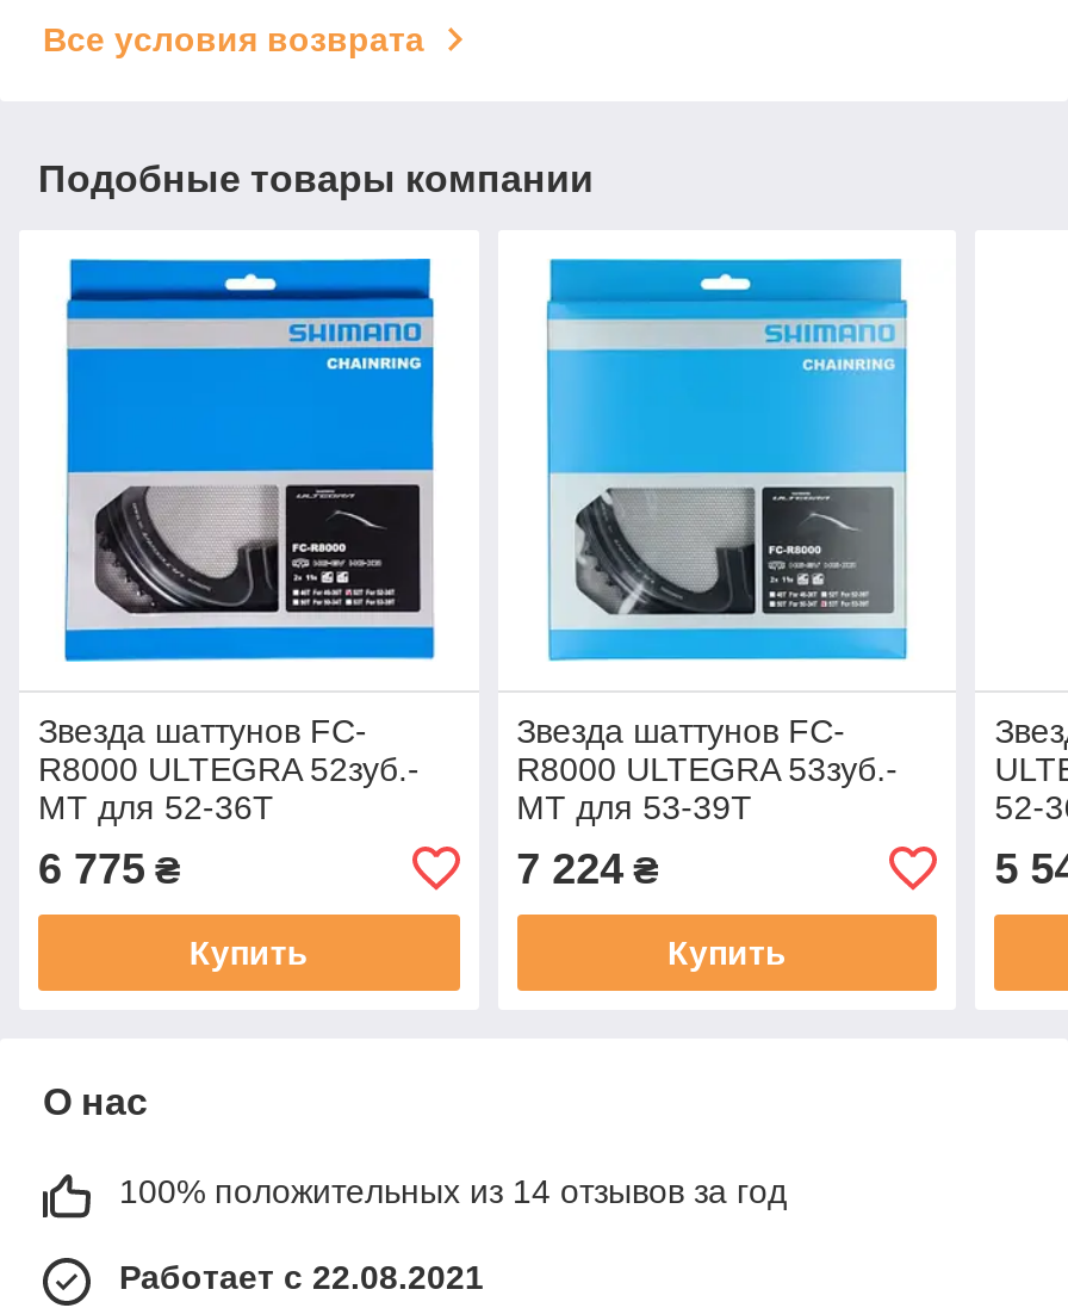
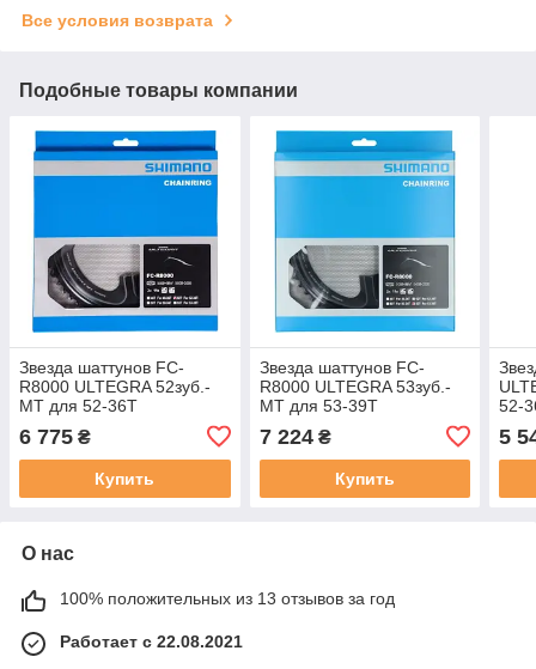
- 100% положительных из 14 отзывов за год
+ 100% положительных из 13 отзывов за год
